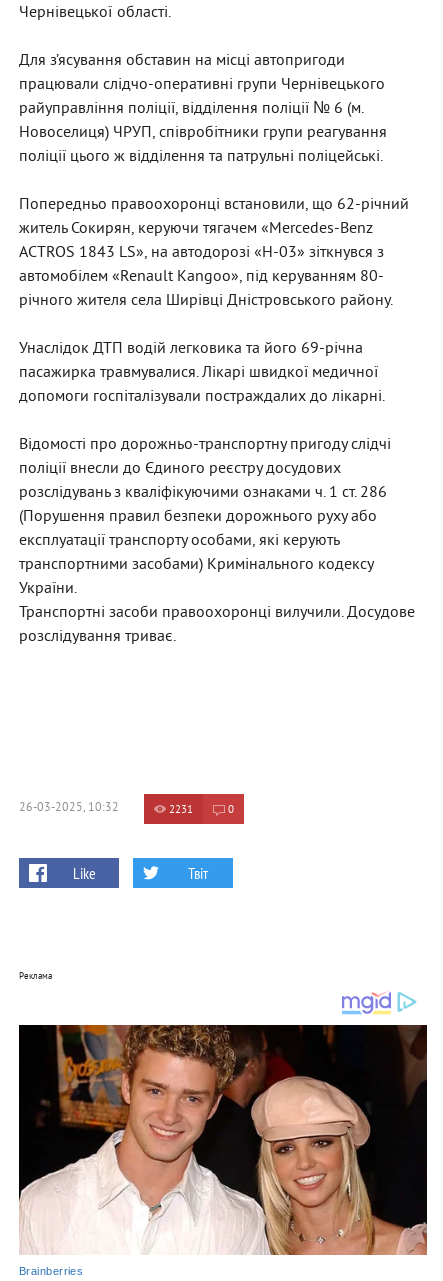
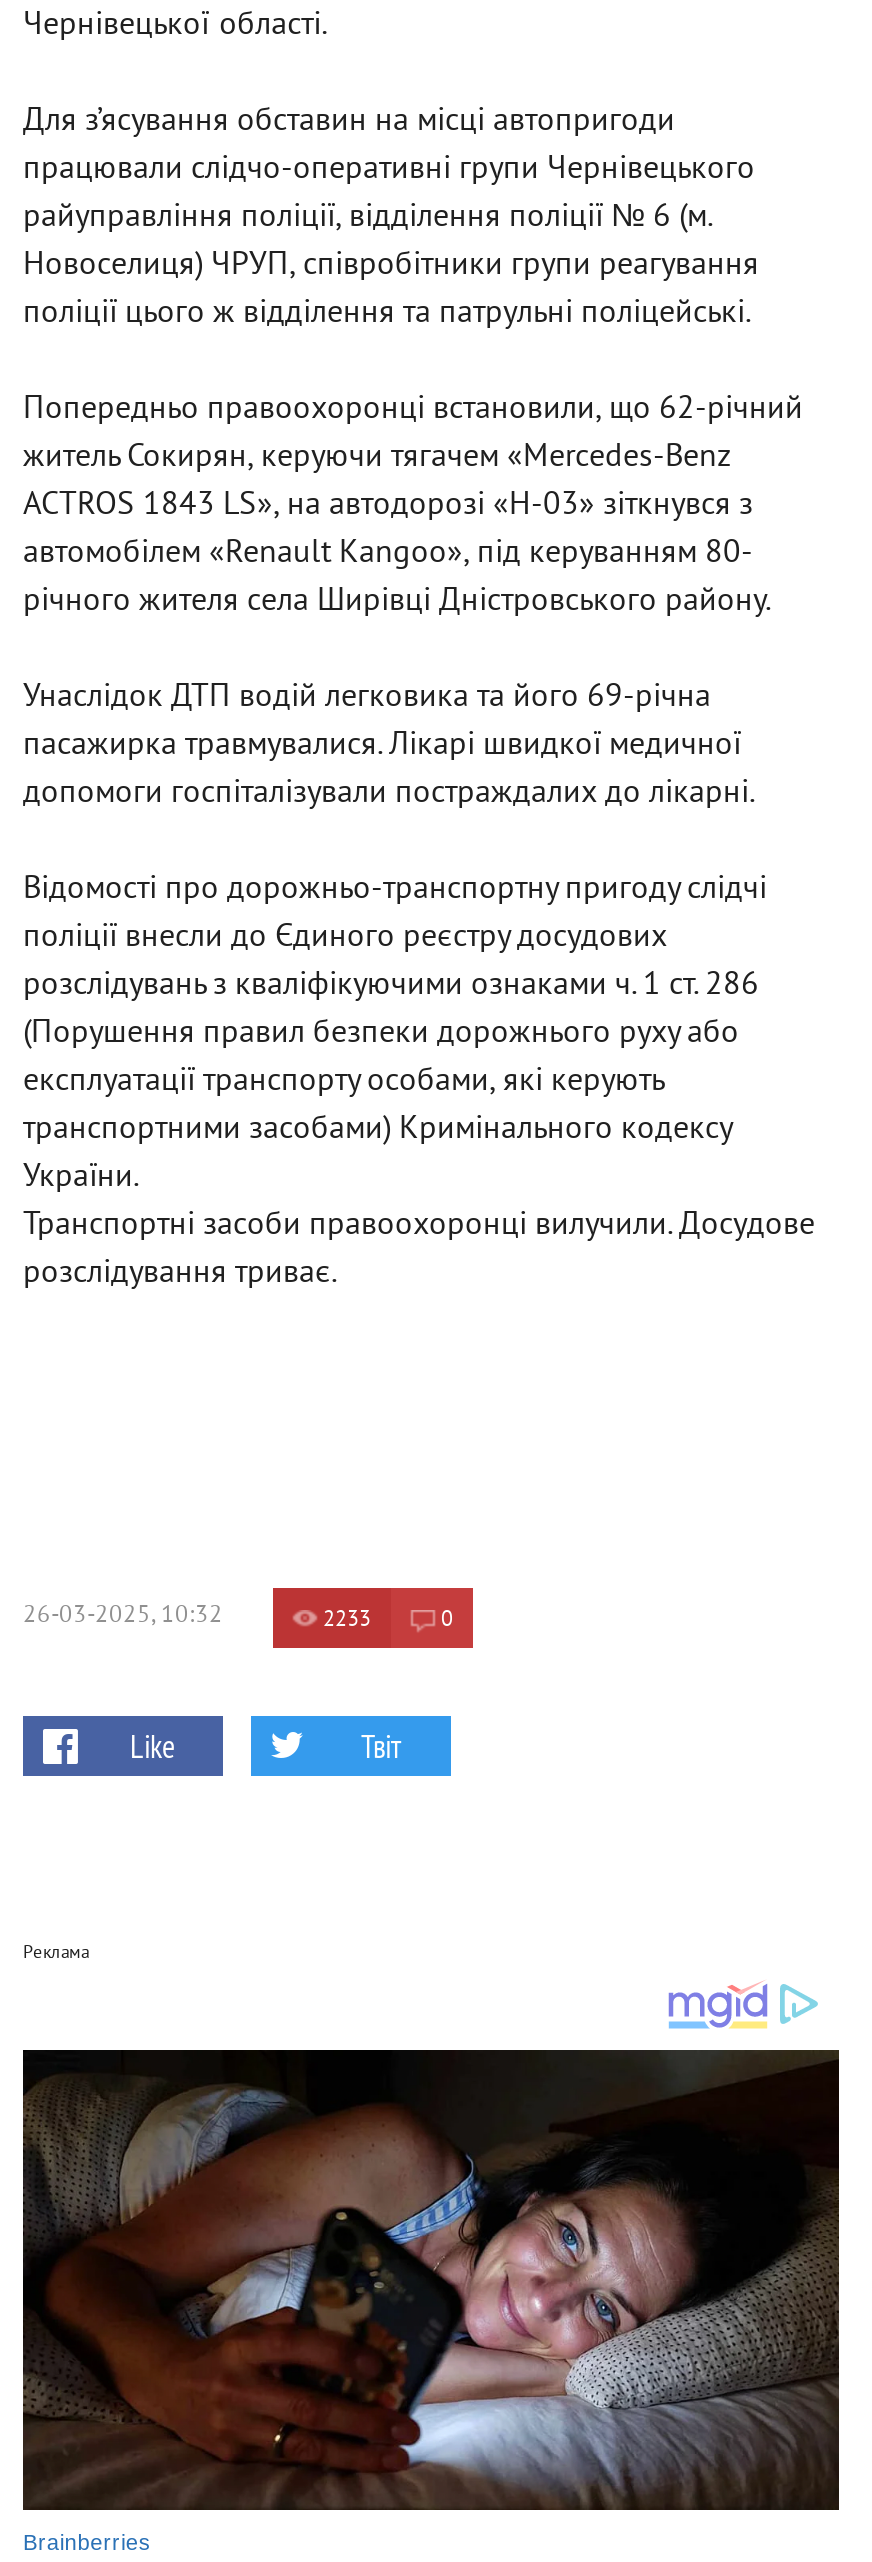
- 2231
+ 2233

- [image]
+ [image]
